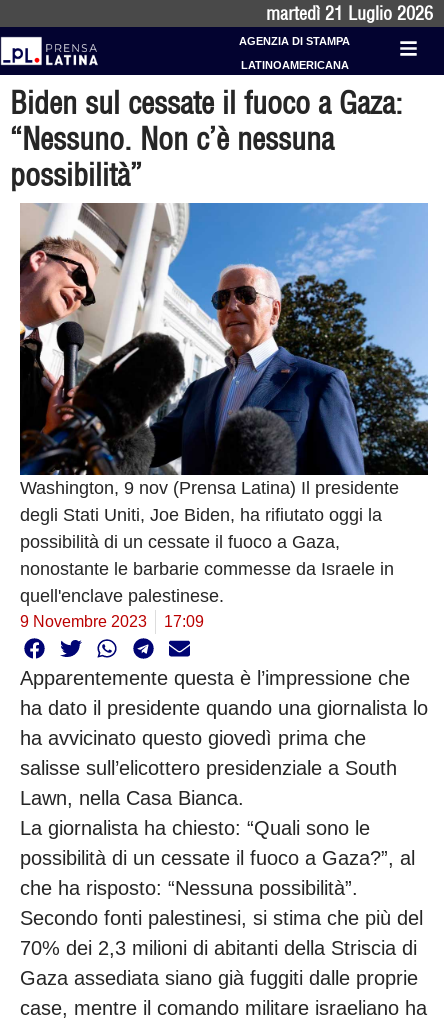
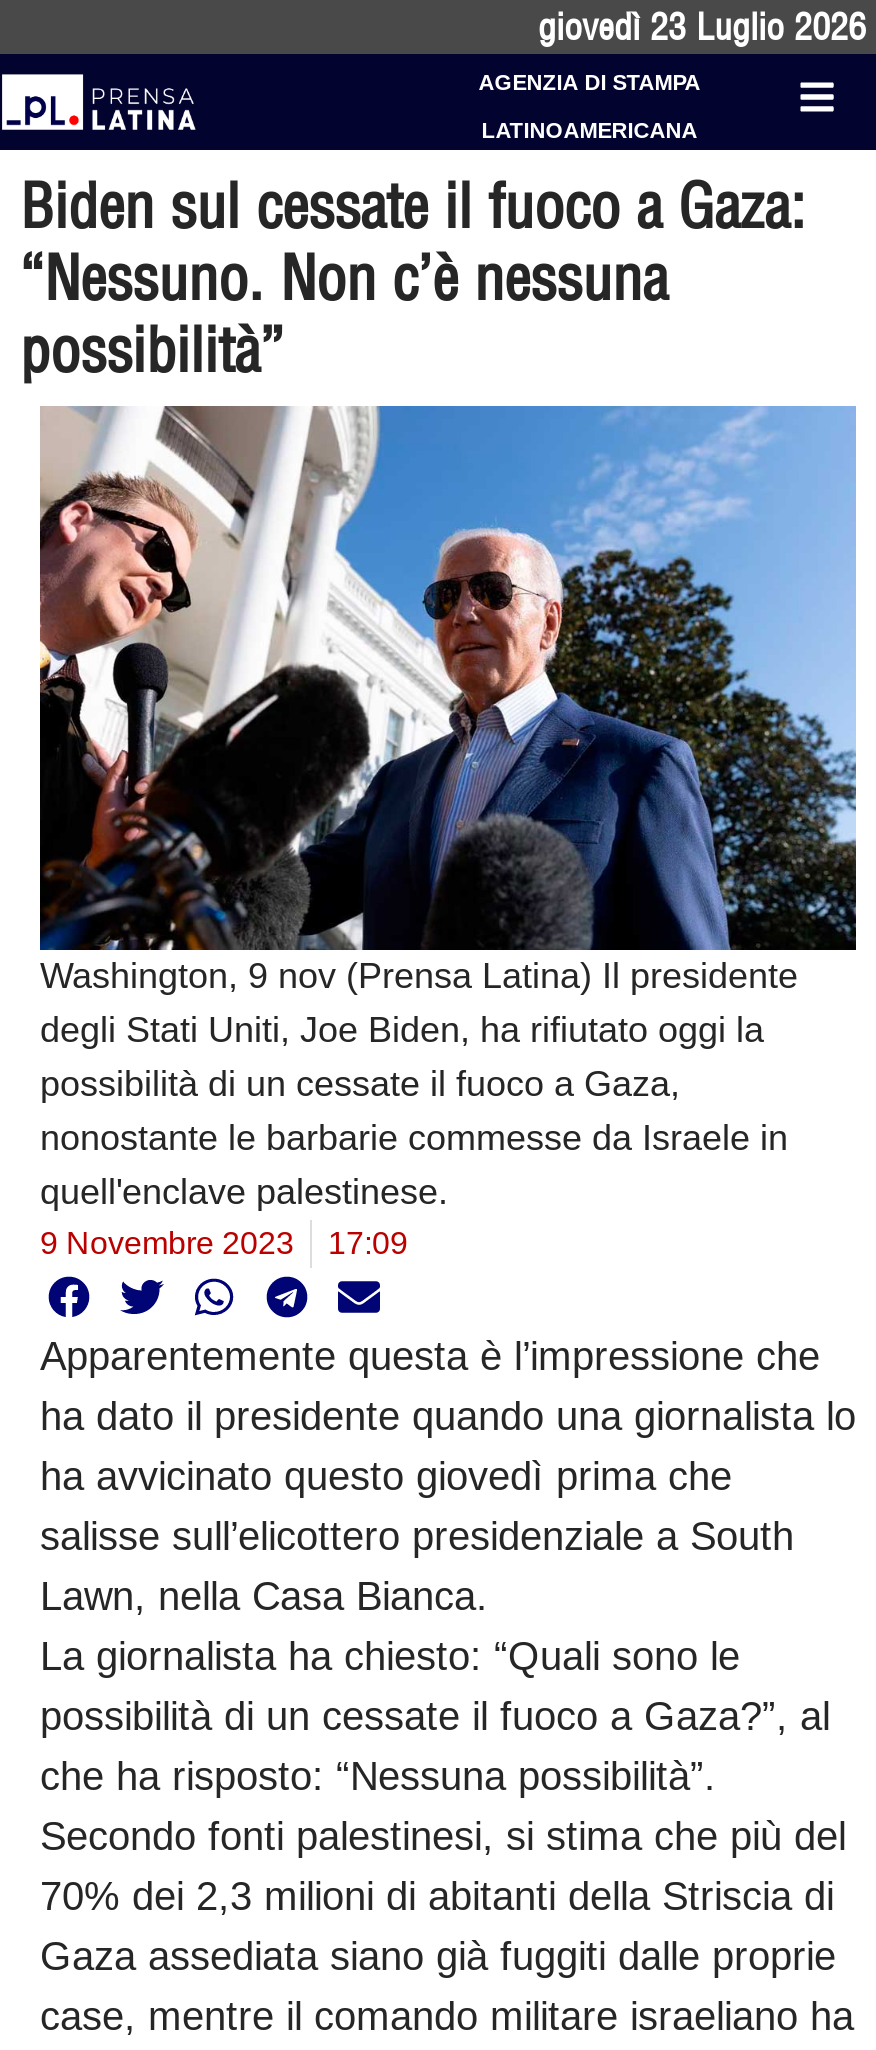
- martedì 21 Luglio 2026
+ giovedì 23 Luglio 2026
